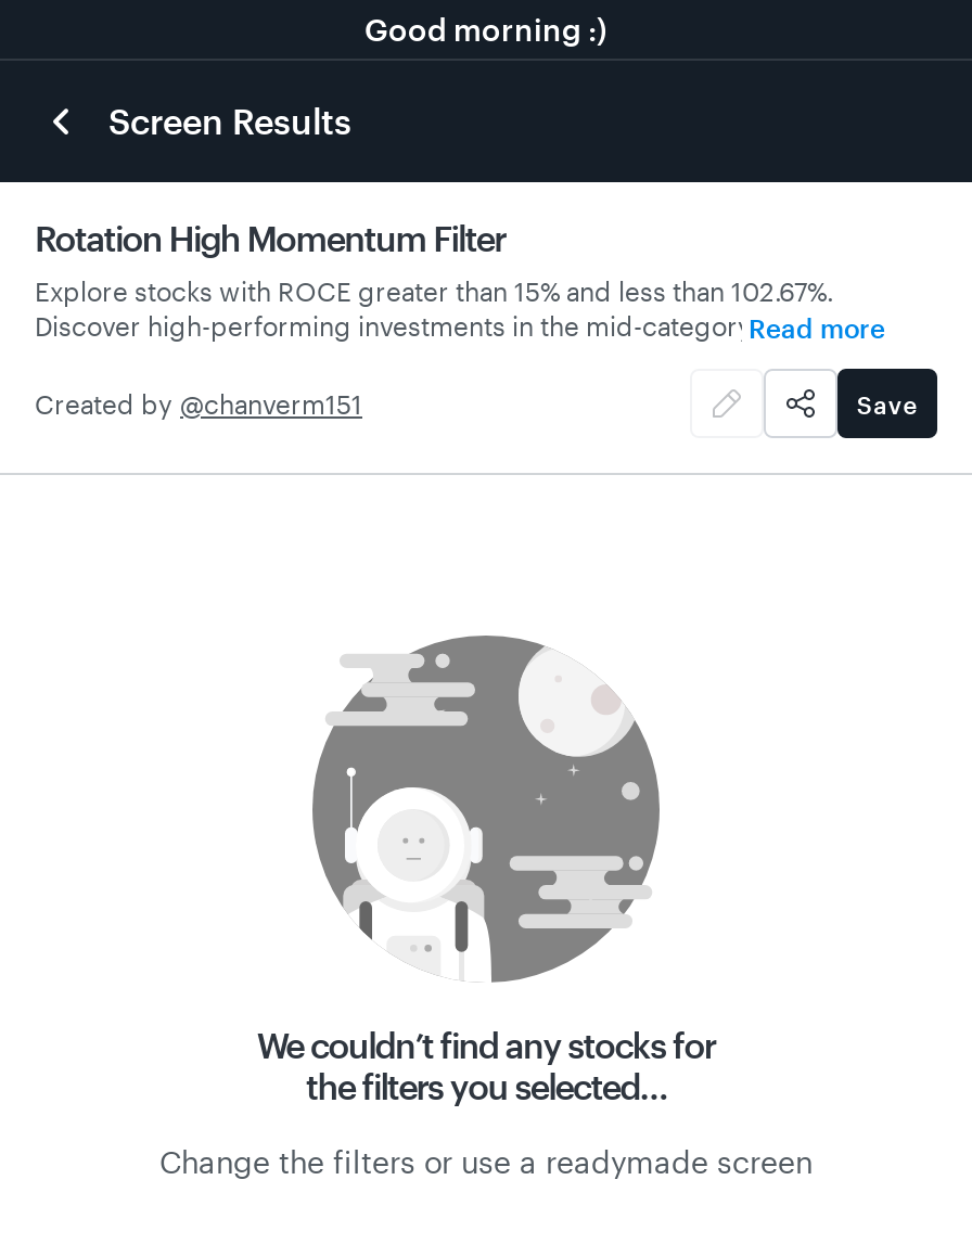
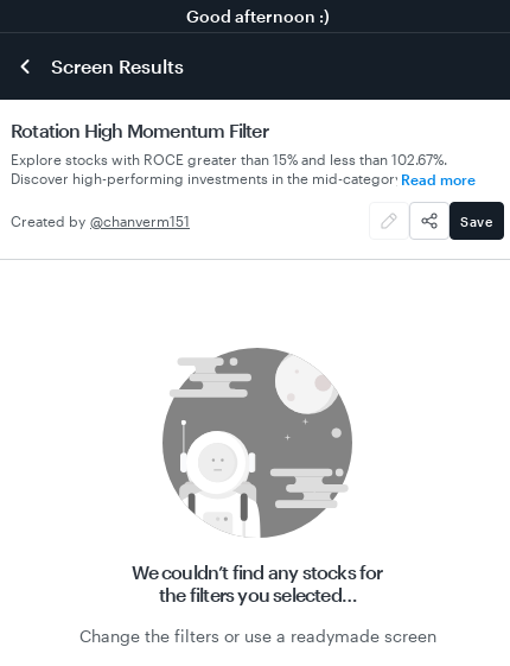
- Good morning :)
+ Good afternoon :)
